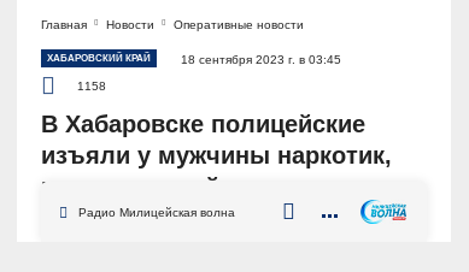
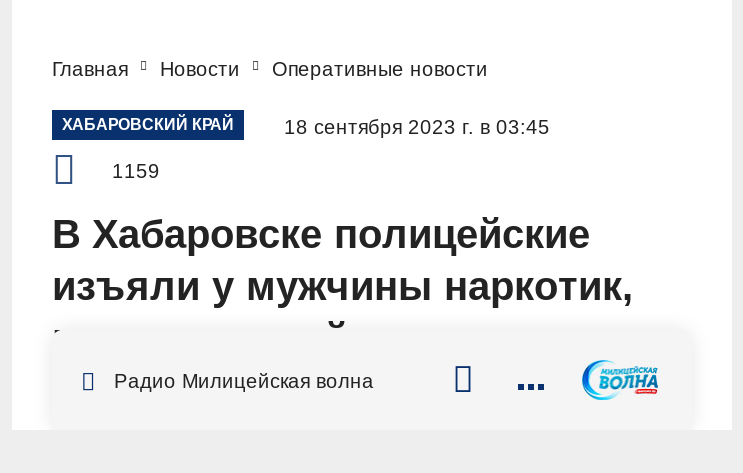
- 1158
+ 1159
